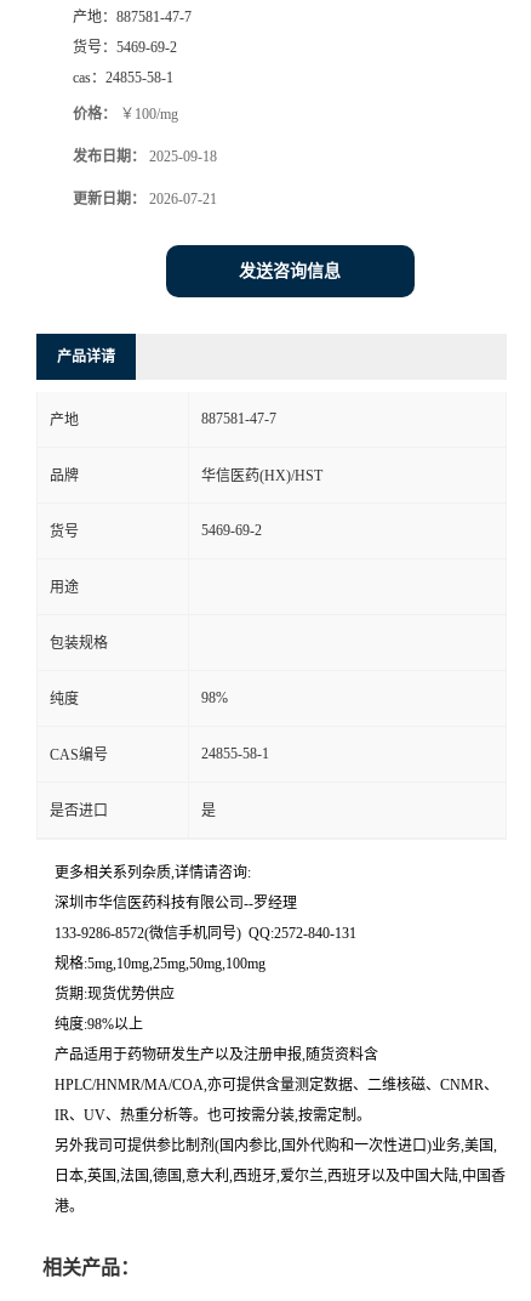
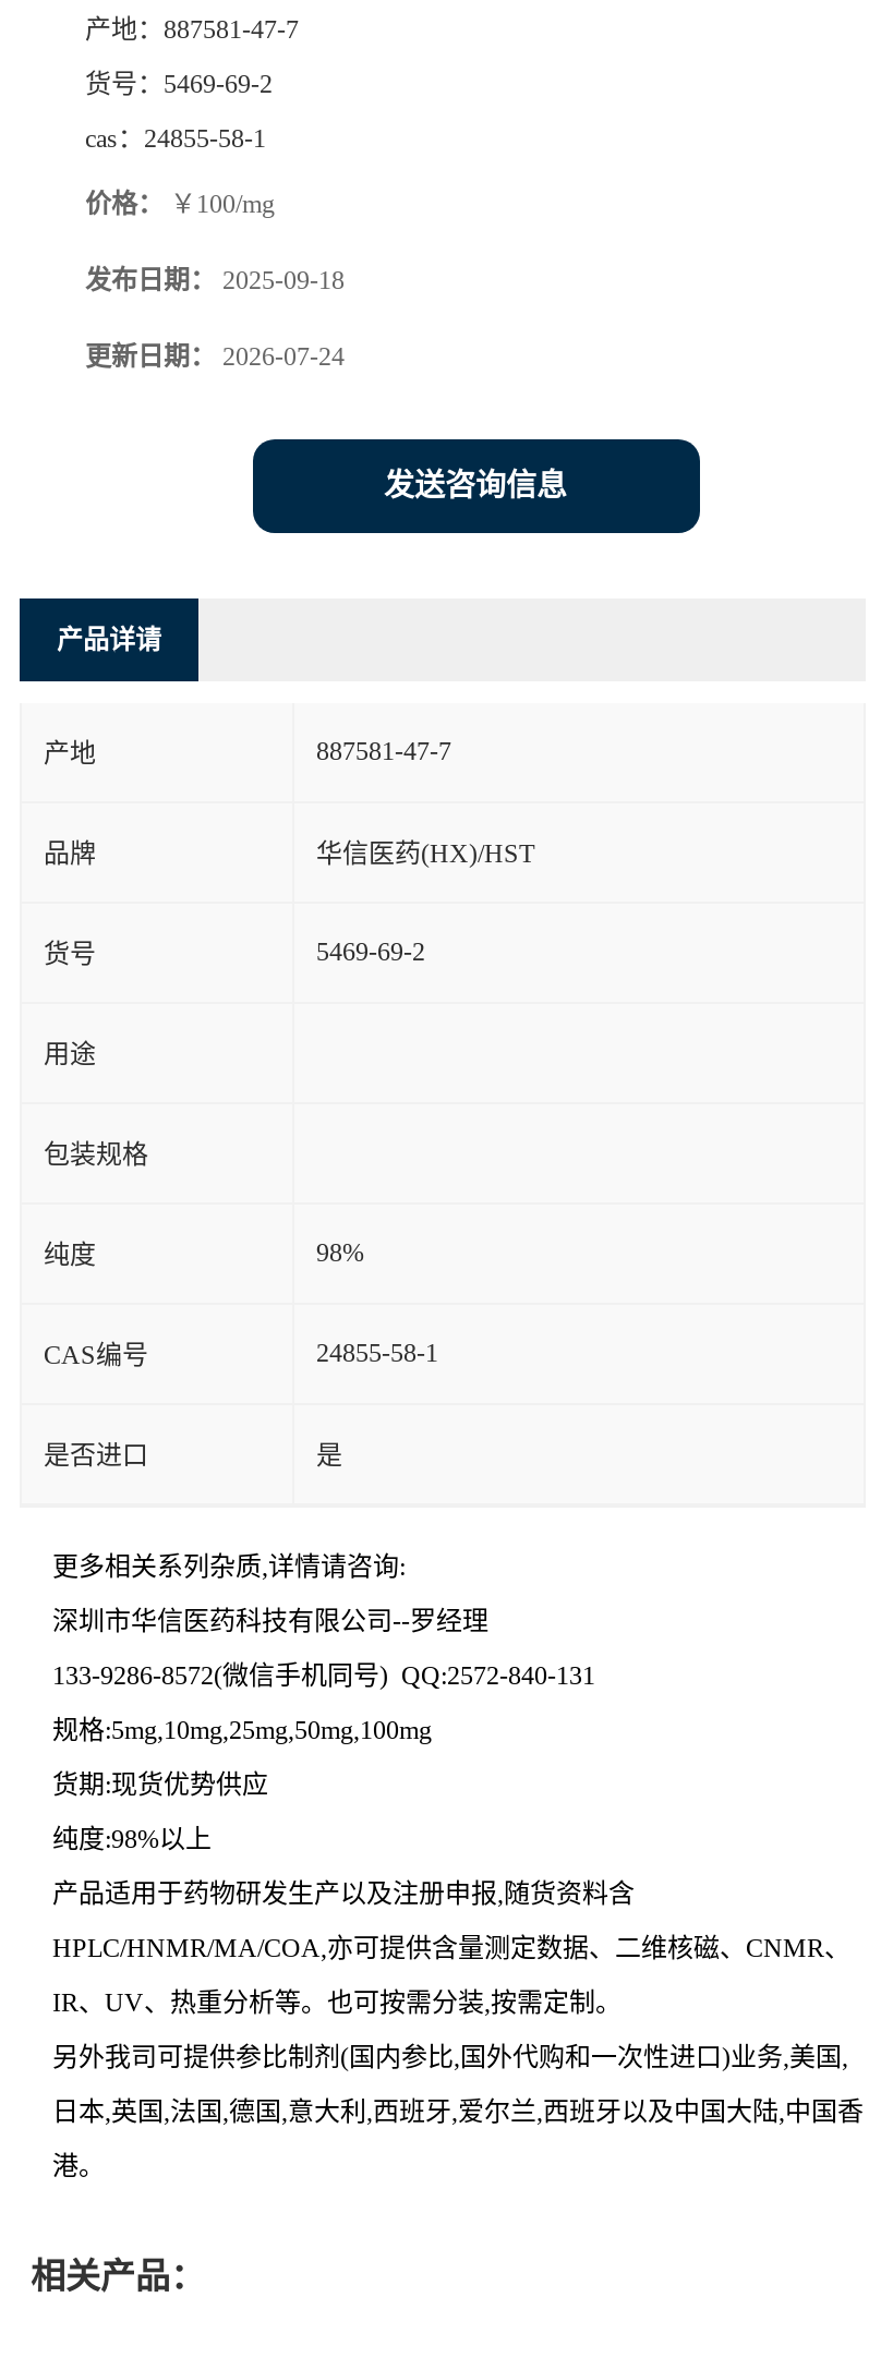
- 更新日期：2026-07-21
+ 更新日期：2026-07-24
